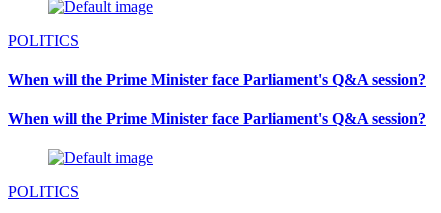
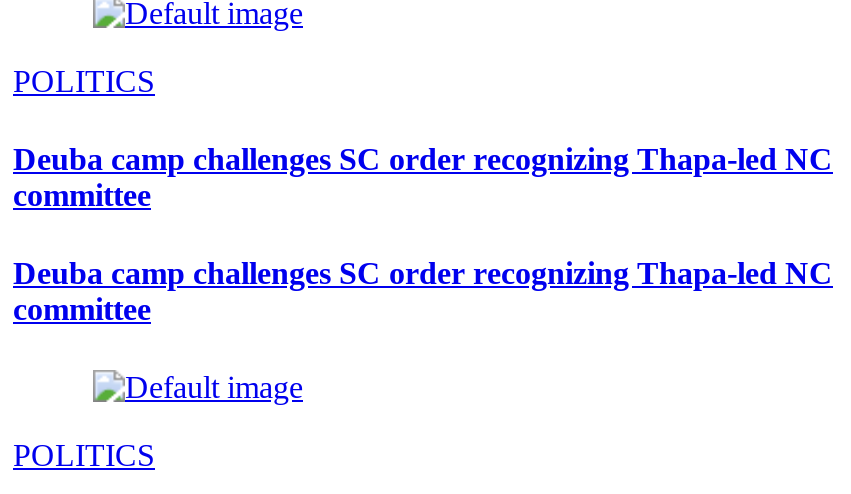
- When will the Prime Minister face Parliament's Q&A session?
+ Deuba camp challenges SC order recognizing Thapa-led NC
+ committee

- When will the Prime Minister face Parliament's Q&A session?
+ Deuba camp challenges SC order recognizing Thapa-led NC
+ committee
